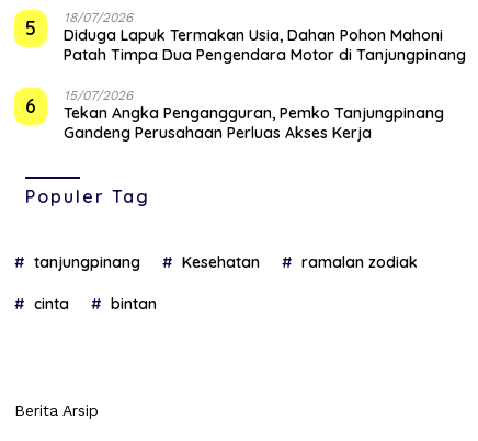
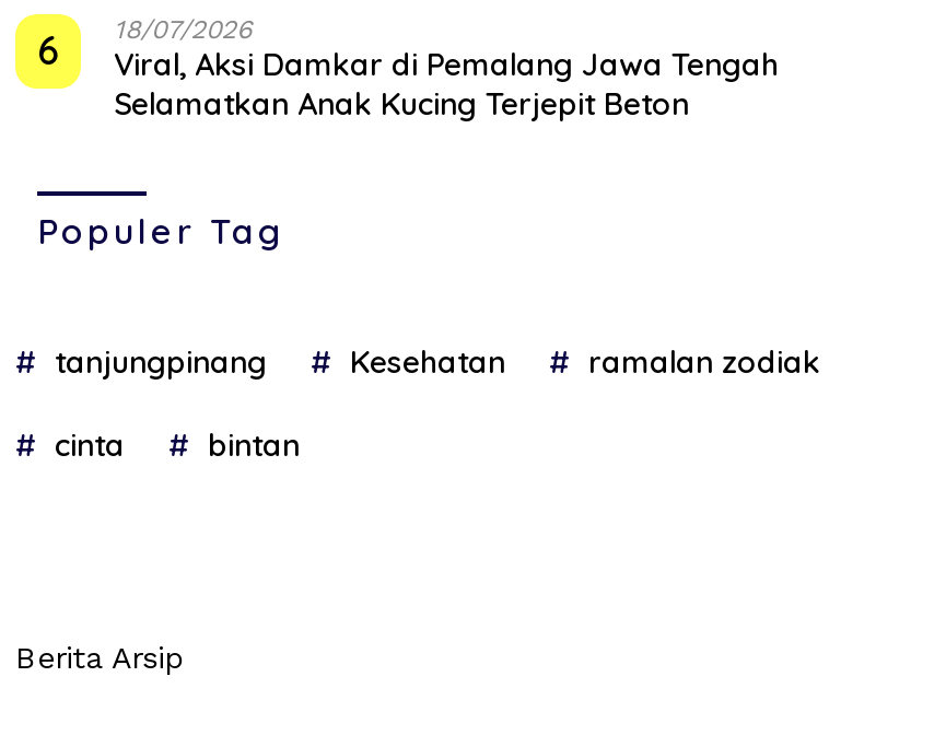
- 5
+ 6

- Diduga Lapuk Termakan Usia, Dahan Pohon Mahoni
- Patah Timpa Dua Pengendara Motor di Tanjungpinang
- 6
- 15/07/2026
- Tekan Angka Pengangguran, Pemko Tanjungpinang
- Gandeng Perusahaan Perluas Akses Kerja
+ Viral, Aksi Damkar di Pemalang Jawa Tengah
+ Selamatkan Anak Kucing Terjepit Beton
